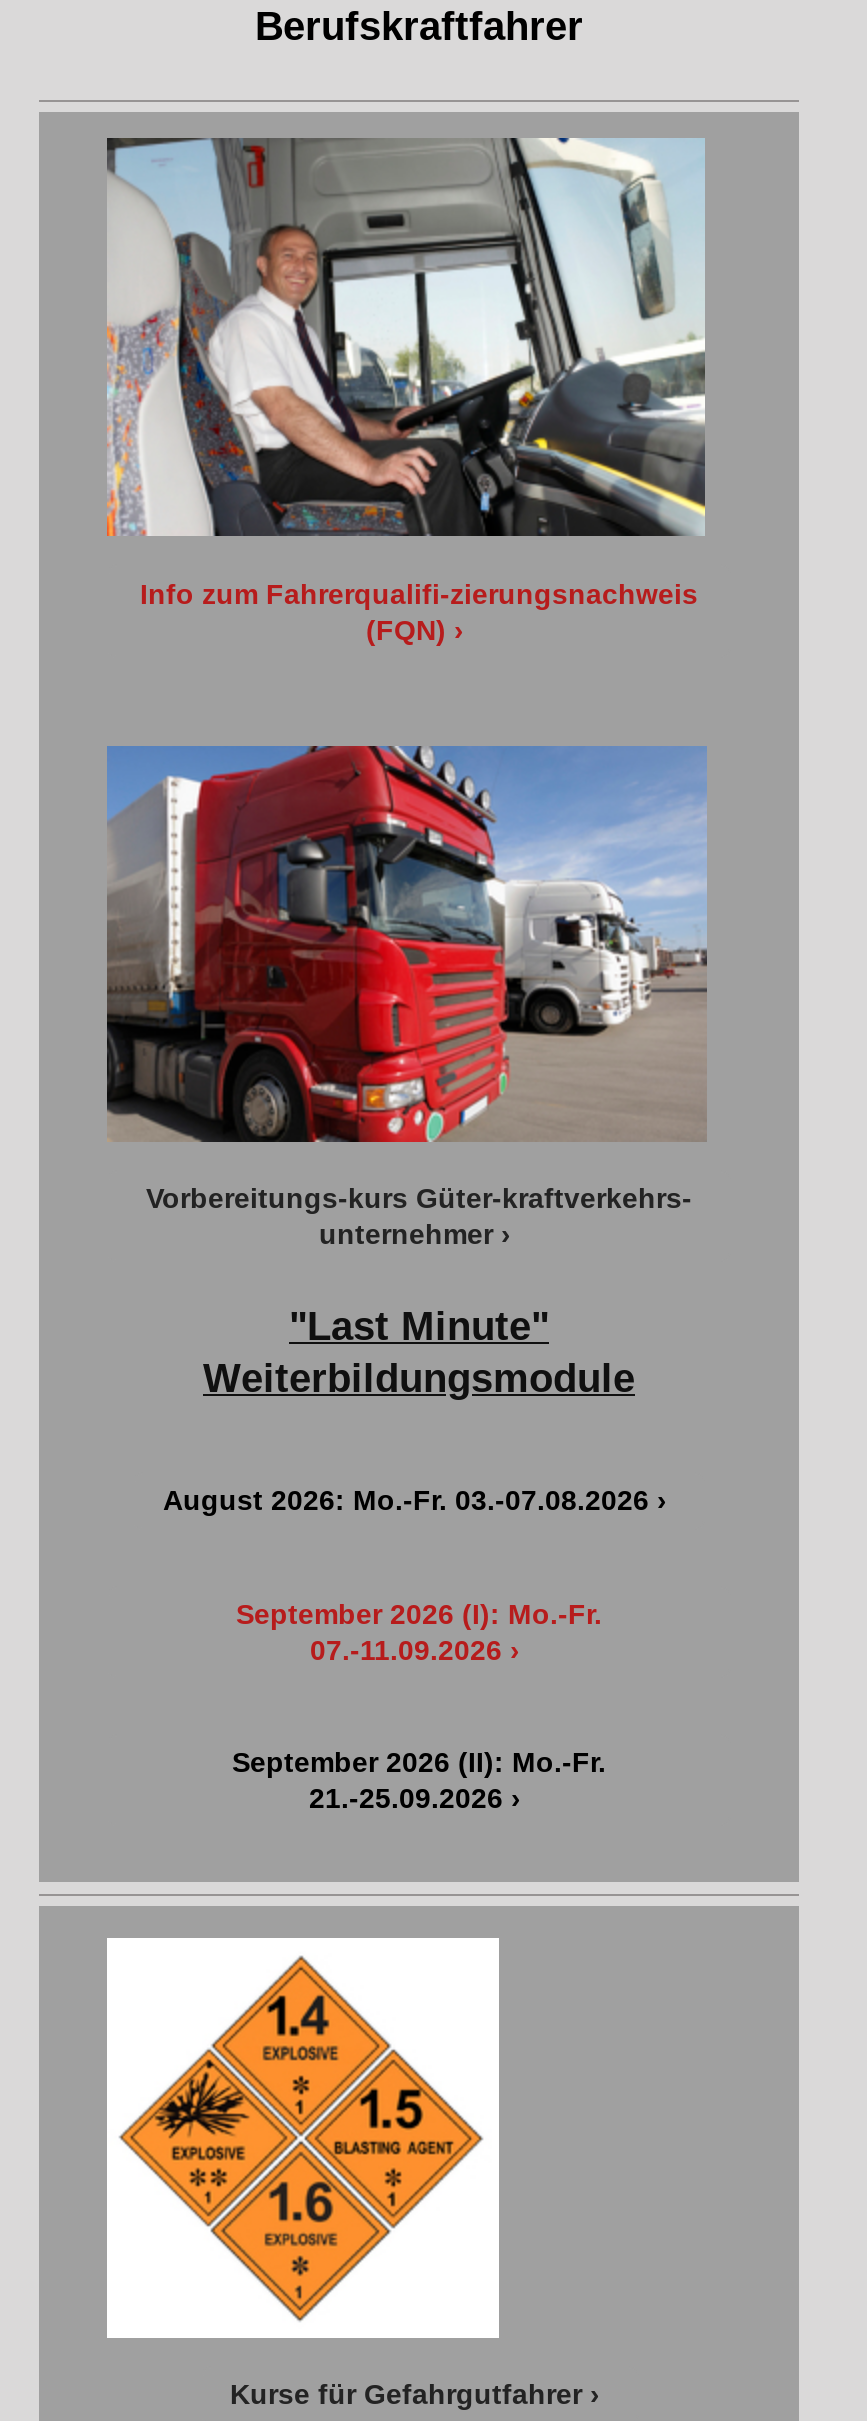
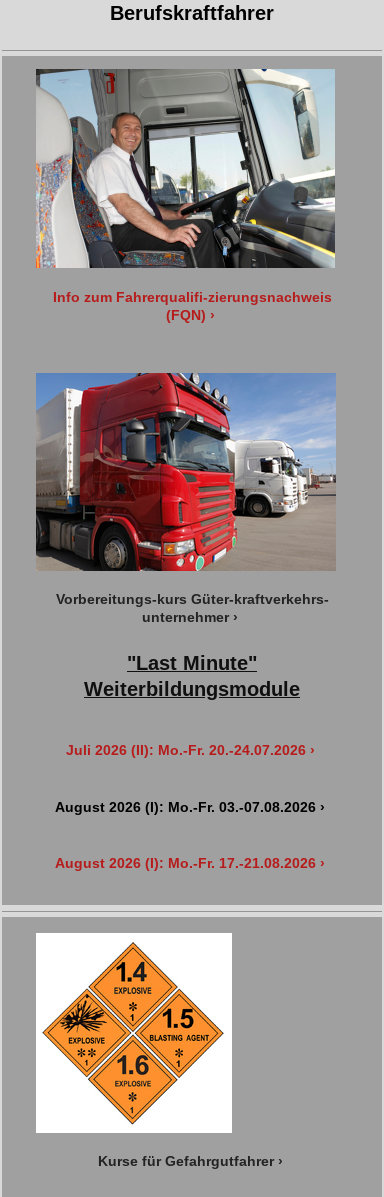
- August 2026: Mo.-Fr. 03.-07.08.2026
+ Juli 2026 (II): Mo.-Fr. 20.-24.07.2026

- September 2026 (I): Mo.-Fr.
- 07.-11.09.2026
+ August 2026 (I): Mo.-Fr. 03.-07.08.2026

- September 2026 (II): Mo.-Fr.
- 21.-25.09.2026
+ August 2026 (I): Mo.-Fr. 17.-21.08.2026
